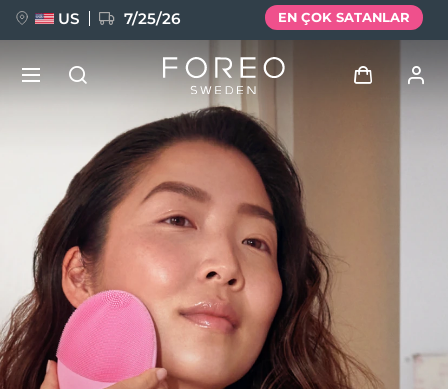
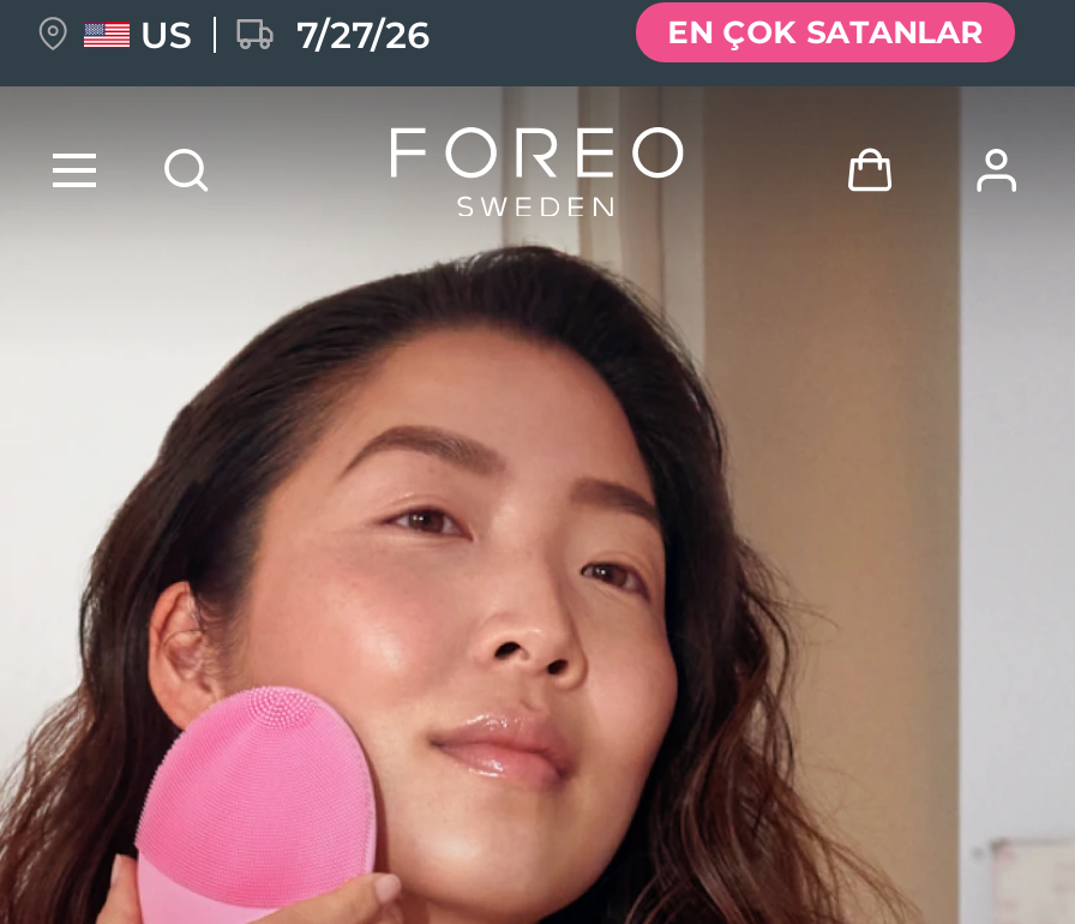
- 7/25/26
+ 7/27/26
